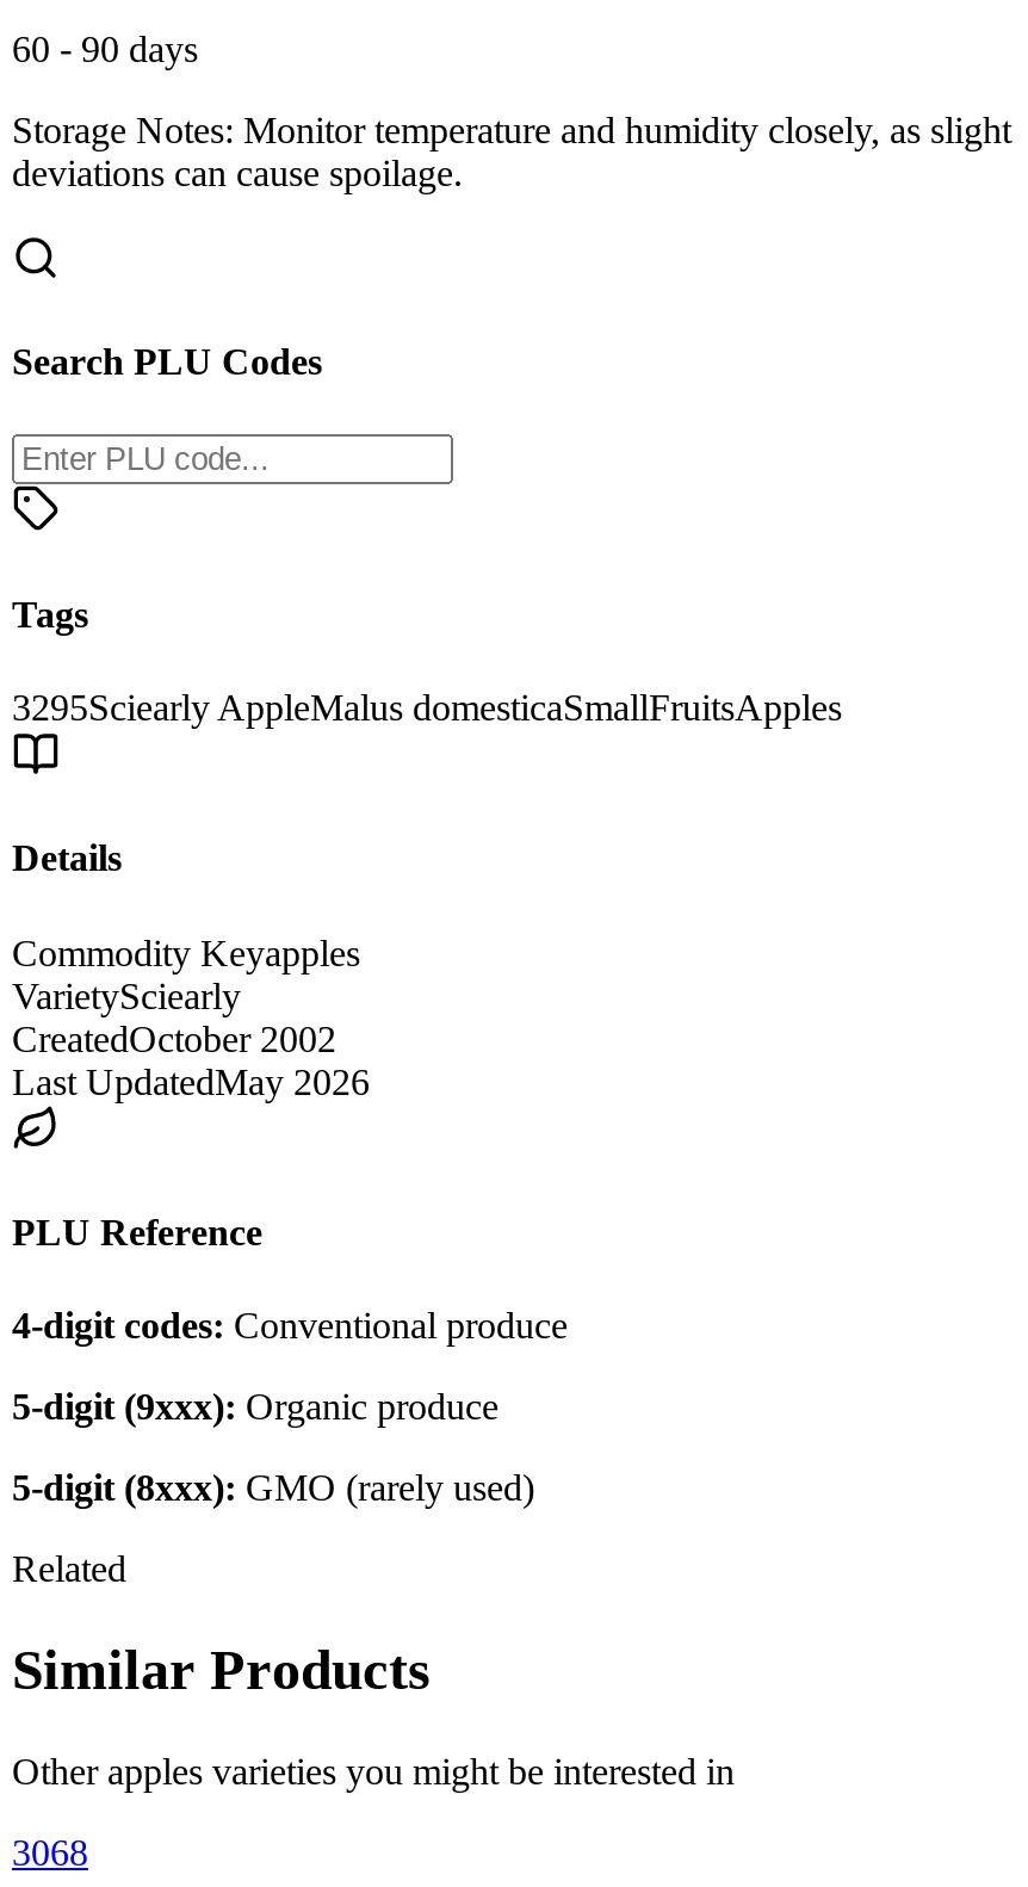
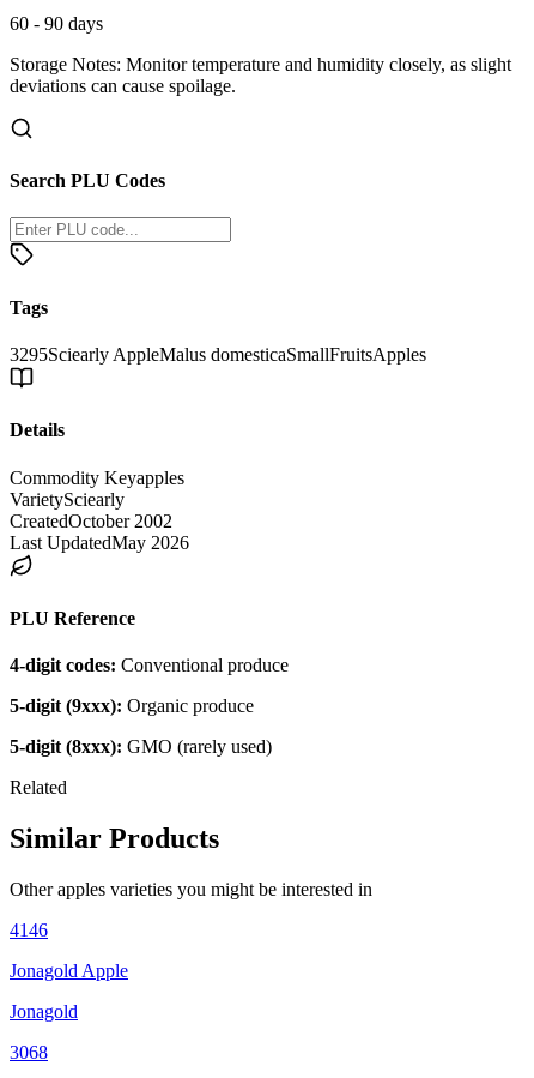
+ 4146
+ Jonagold Apple
+ Jonagold
